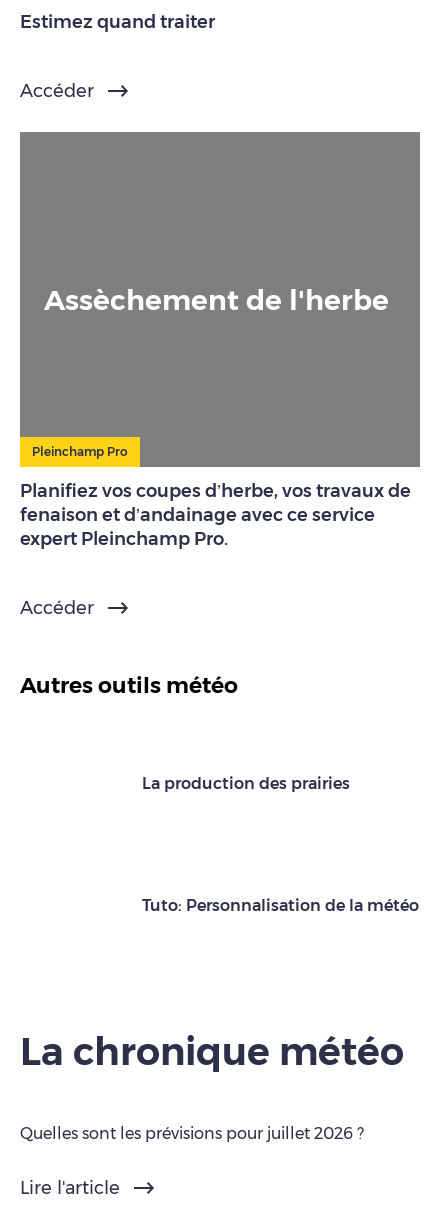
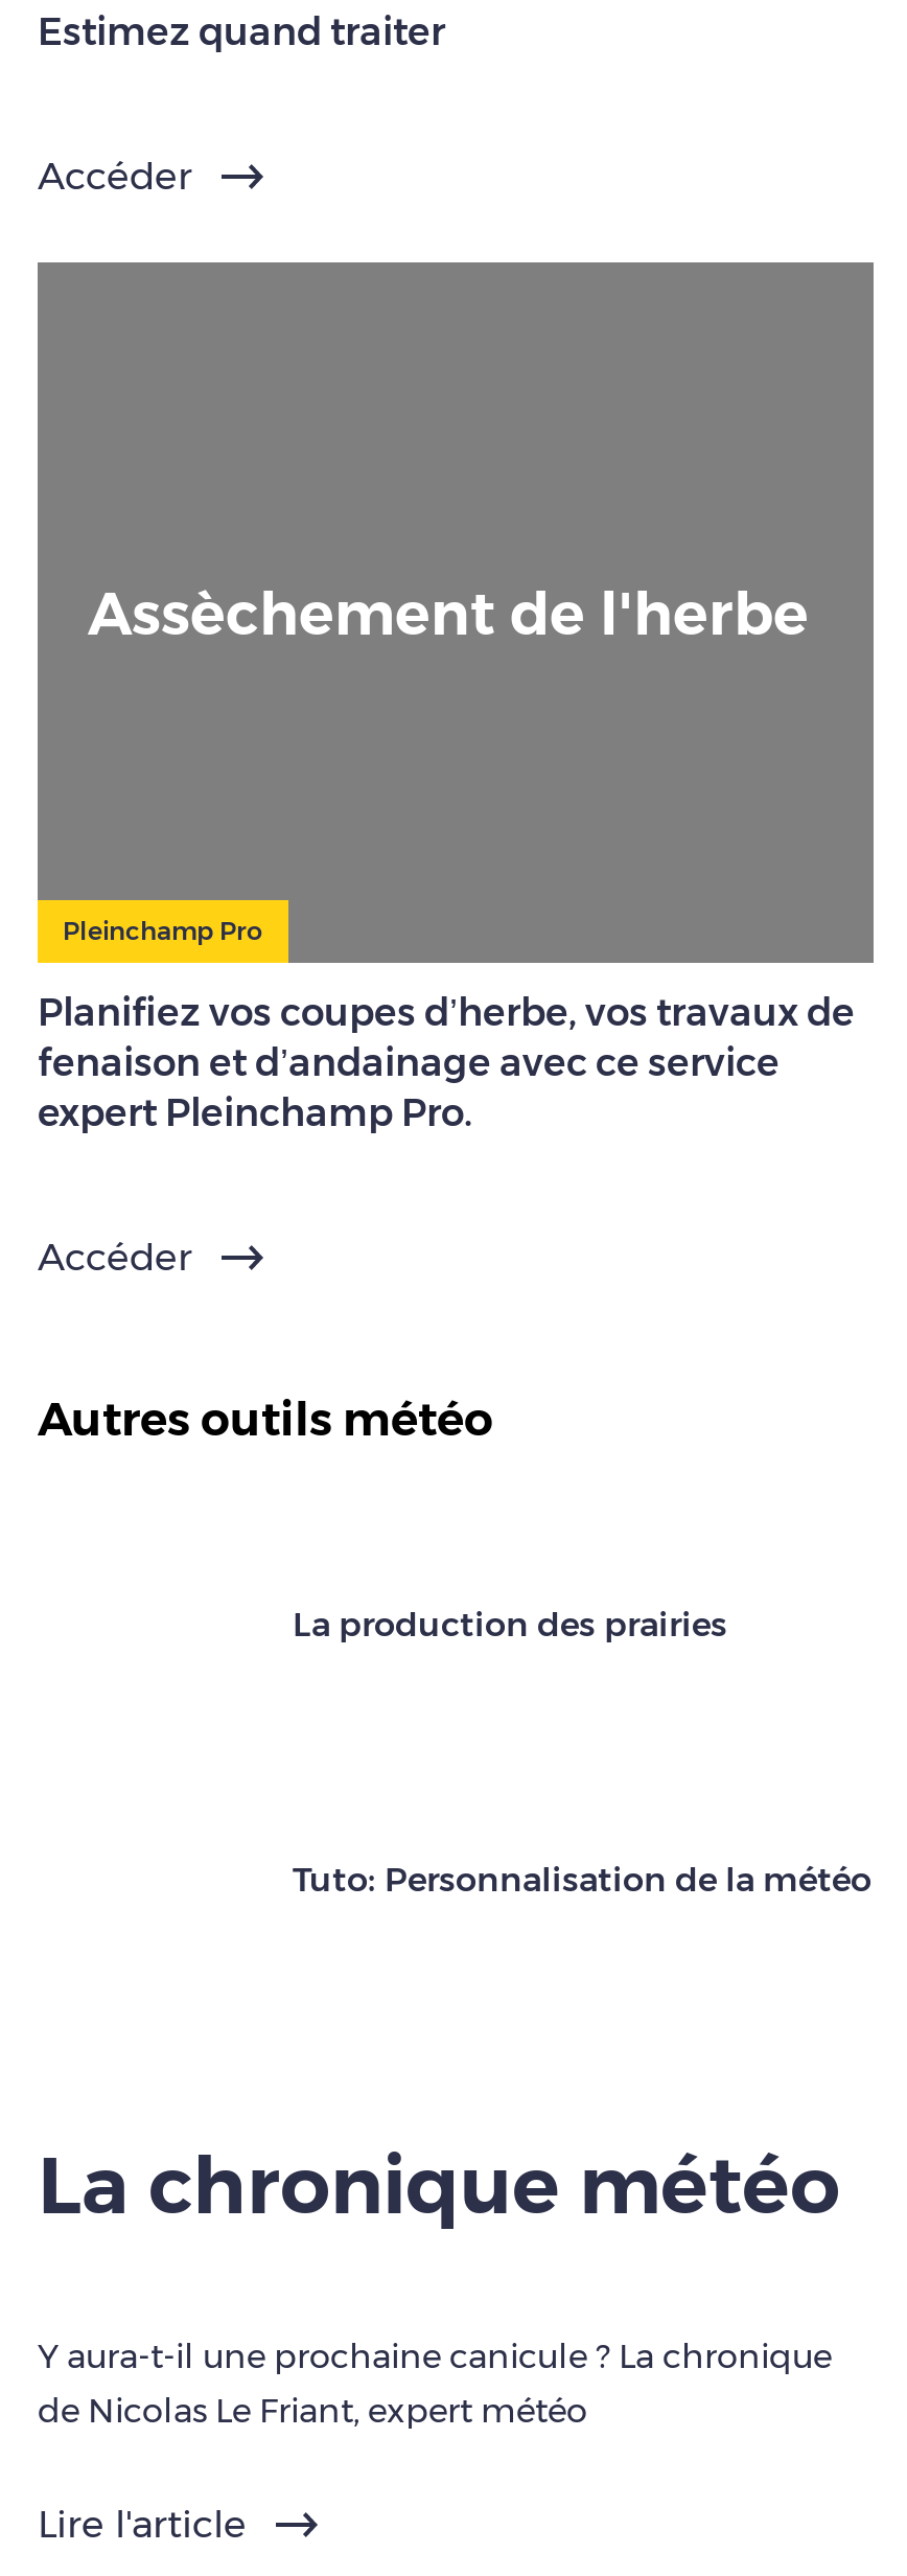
- Quelles sont les prévisions pour juillet 2026 ?
+ Y aura-t-il une prochaine canicule ? La chronique
+ de Nicolas Le Friant, expert météo
